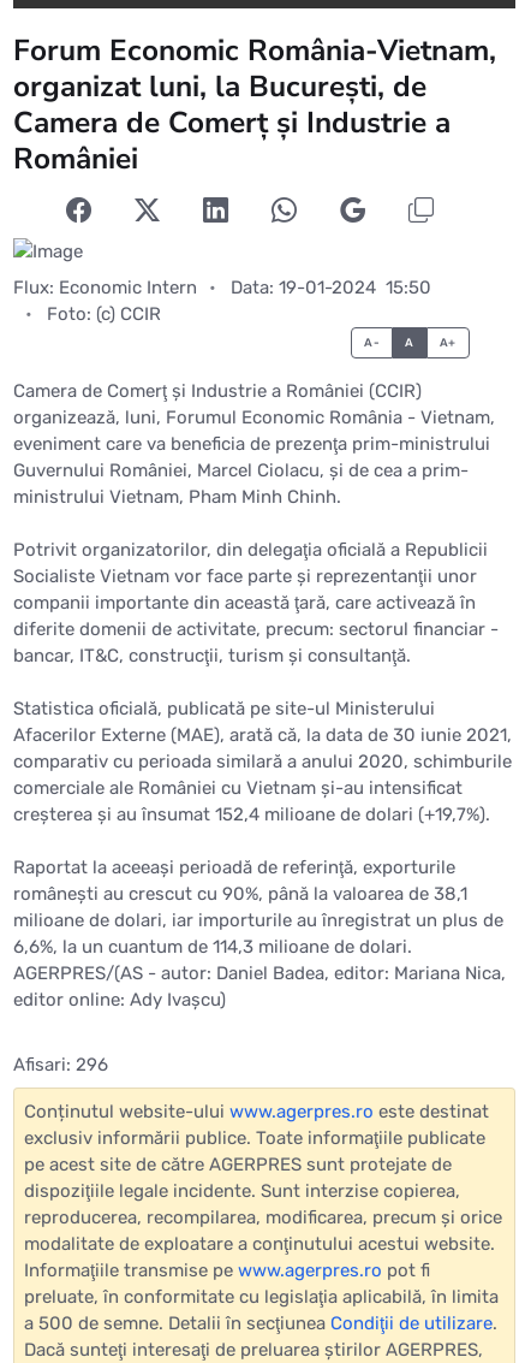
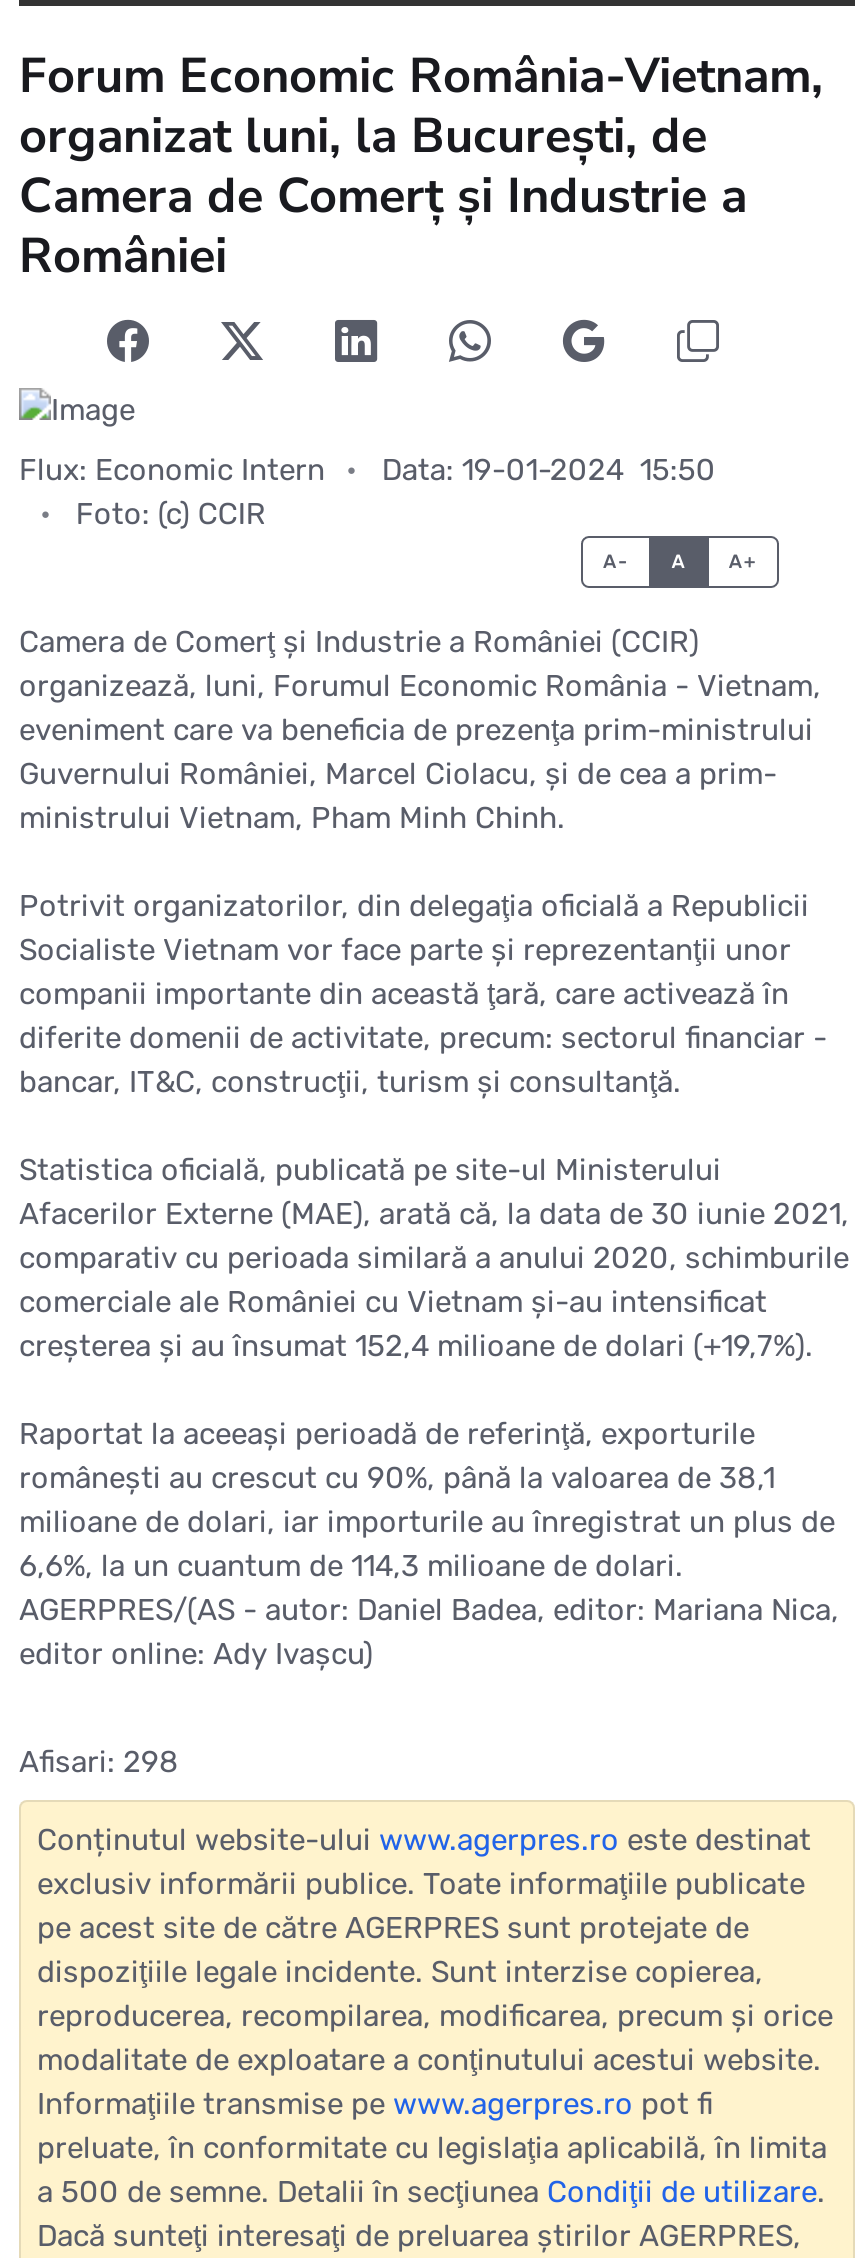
- Afisari: 296
+ Afisari: 298
